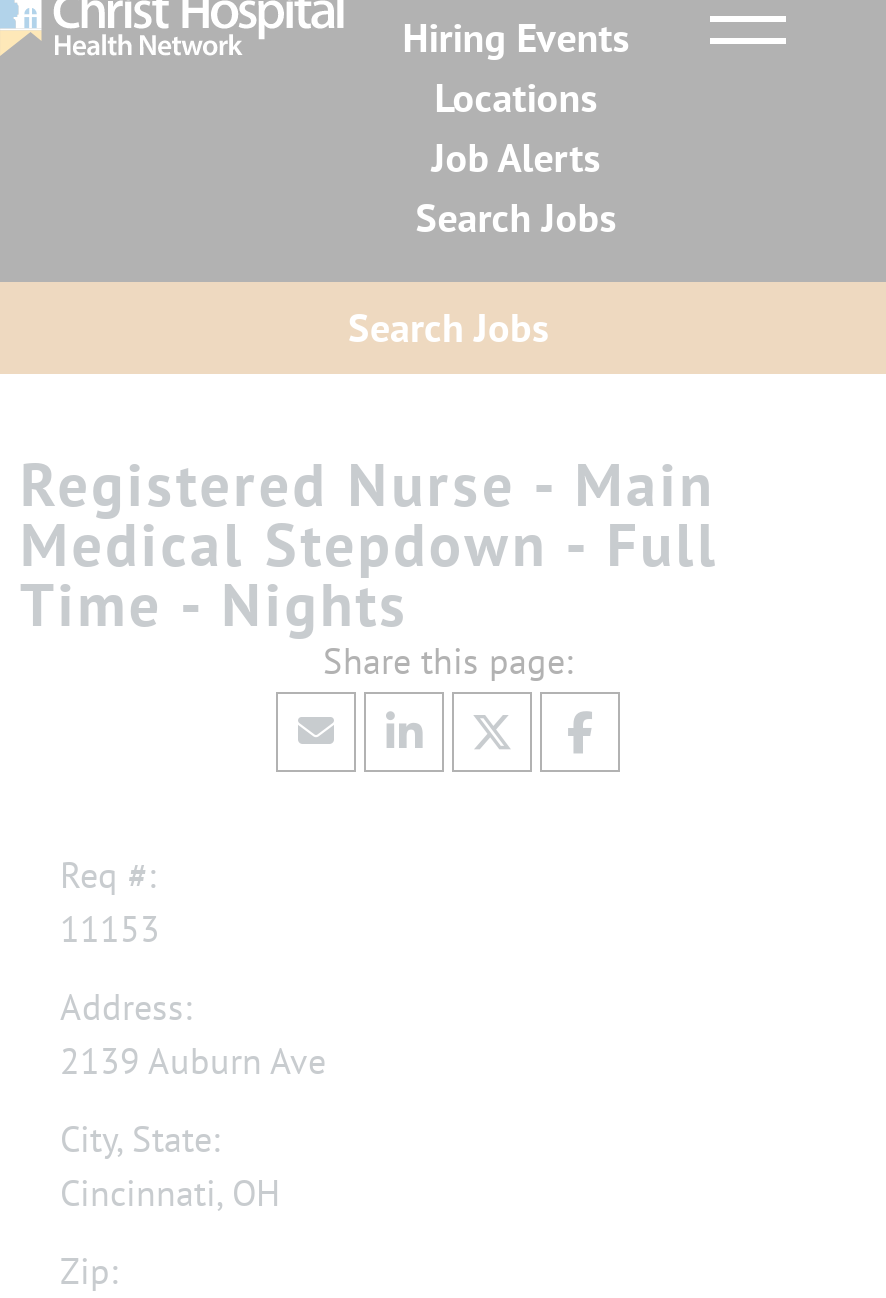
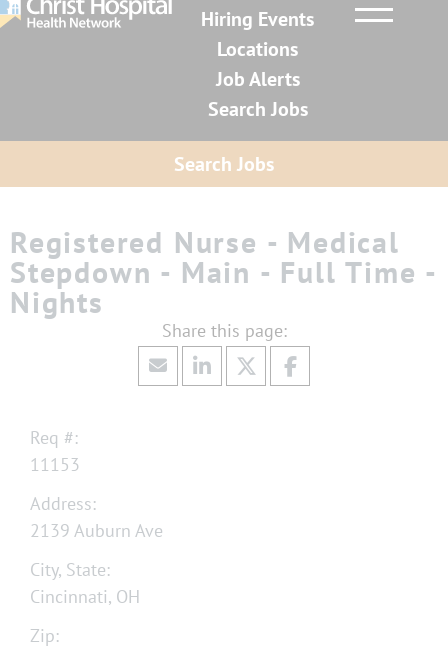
- Registered Nurse - Main
- Medical Stepdown - Full
- Time - Nights
+ Registered Nurse - Medical
+ Stepdown - Main - Full Time -
+ Nights
